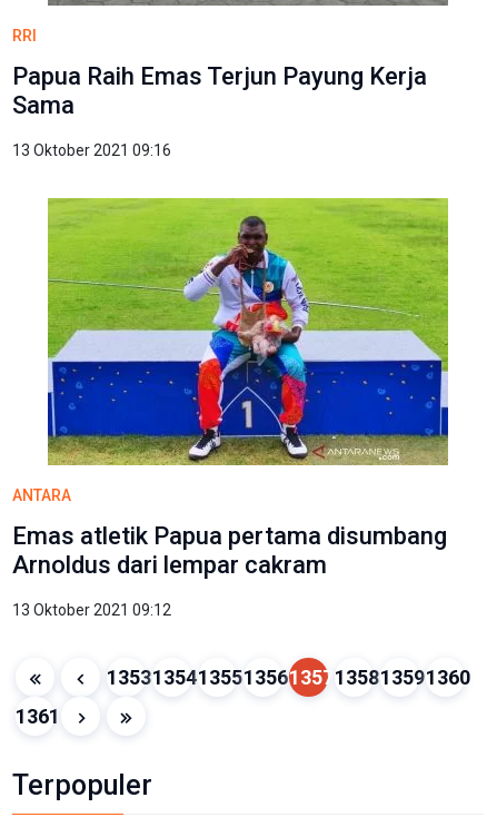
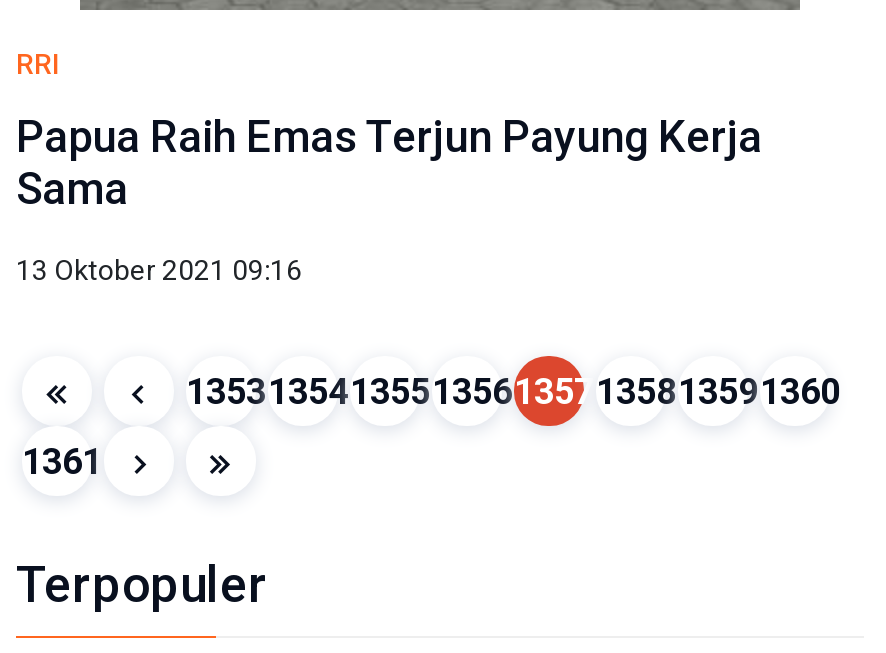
- [image]
- ANTARA
- Emas atletik Papua pertama disumbang
- Arnoldus dari lempar cakram
- 13 Oktober 2021 09:12
